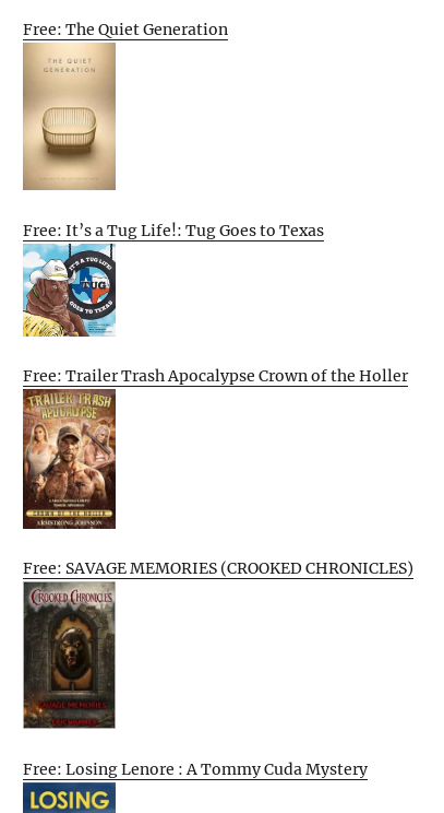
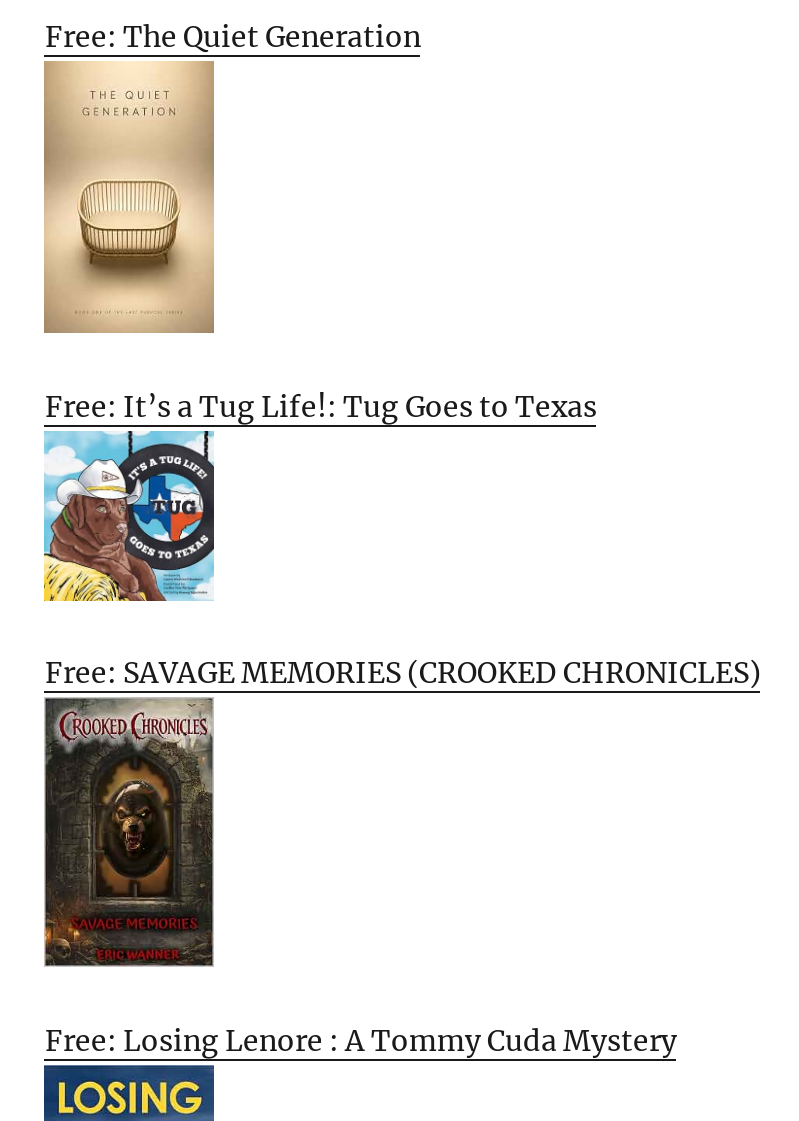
- Free: Trailer Trash Apocalypse Crown of the Holler

- [image]
